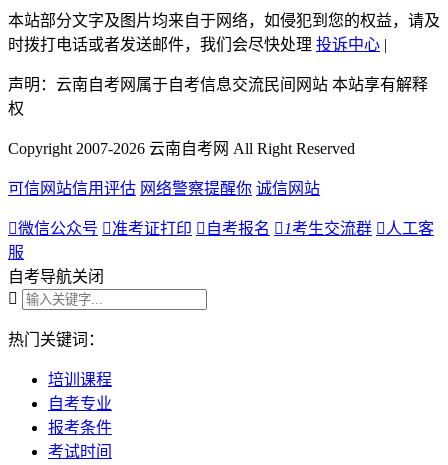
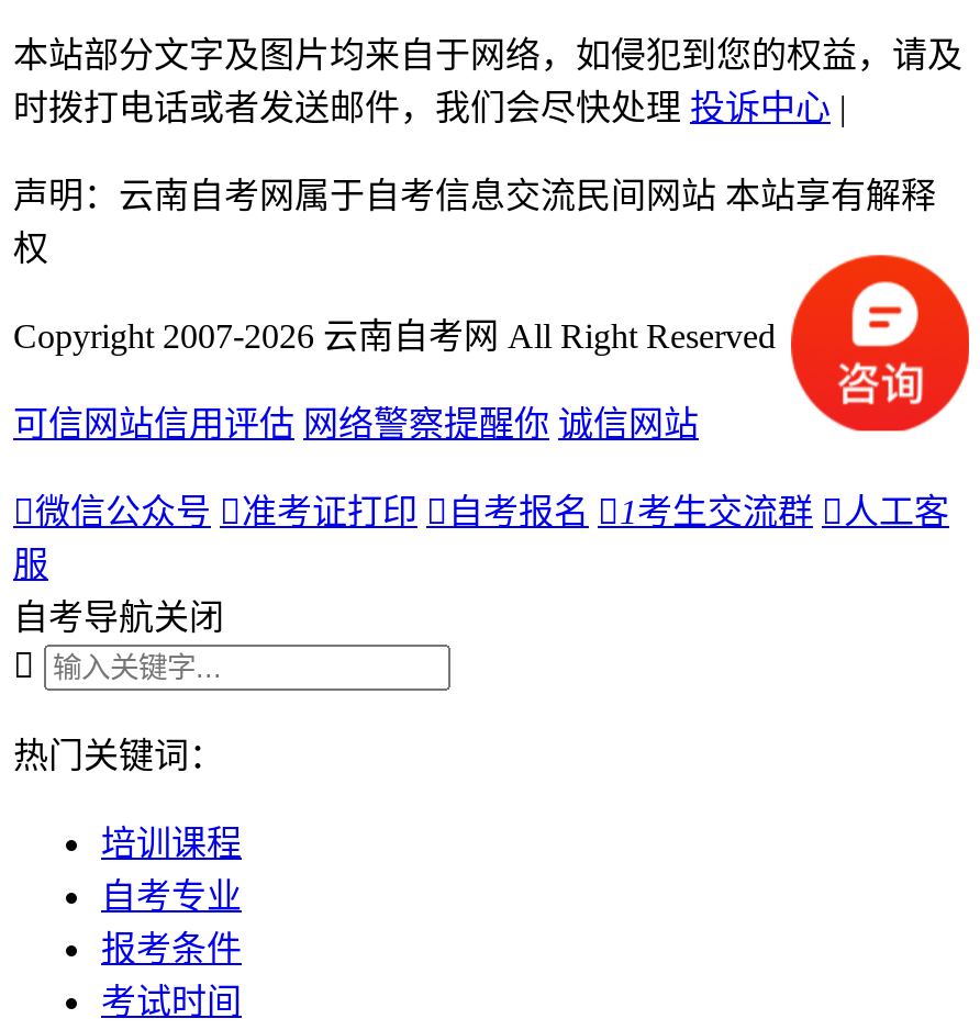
+ [image]
